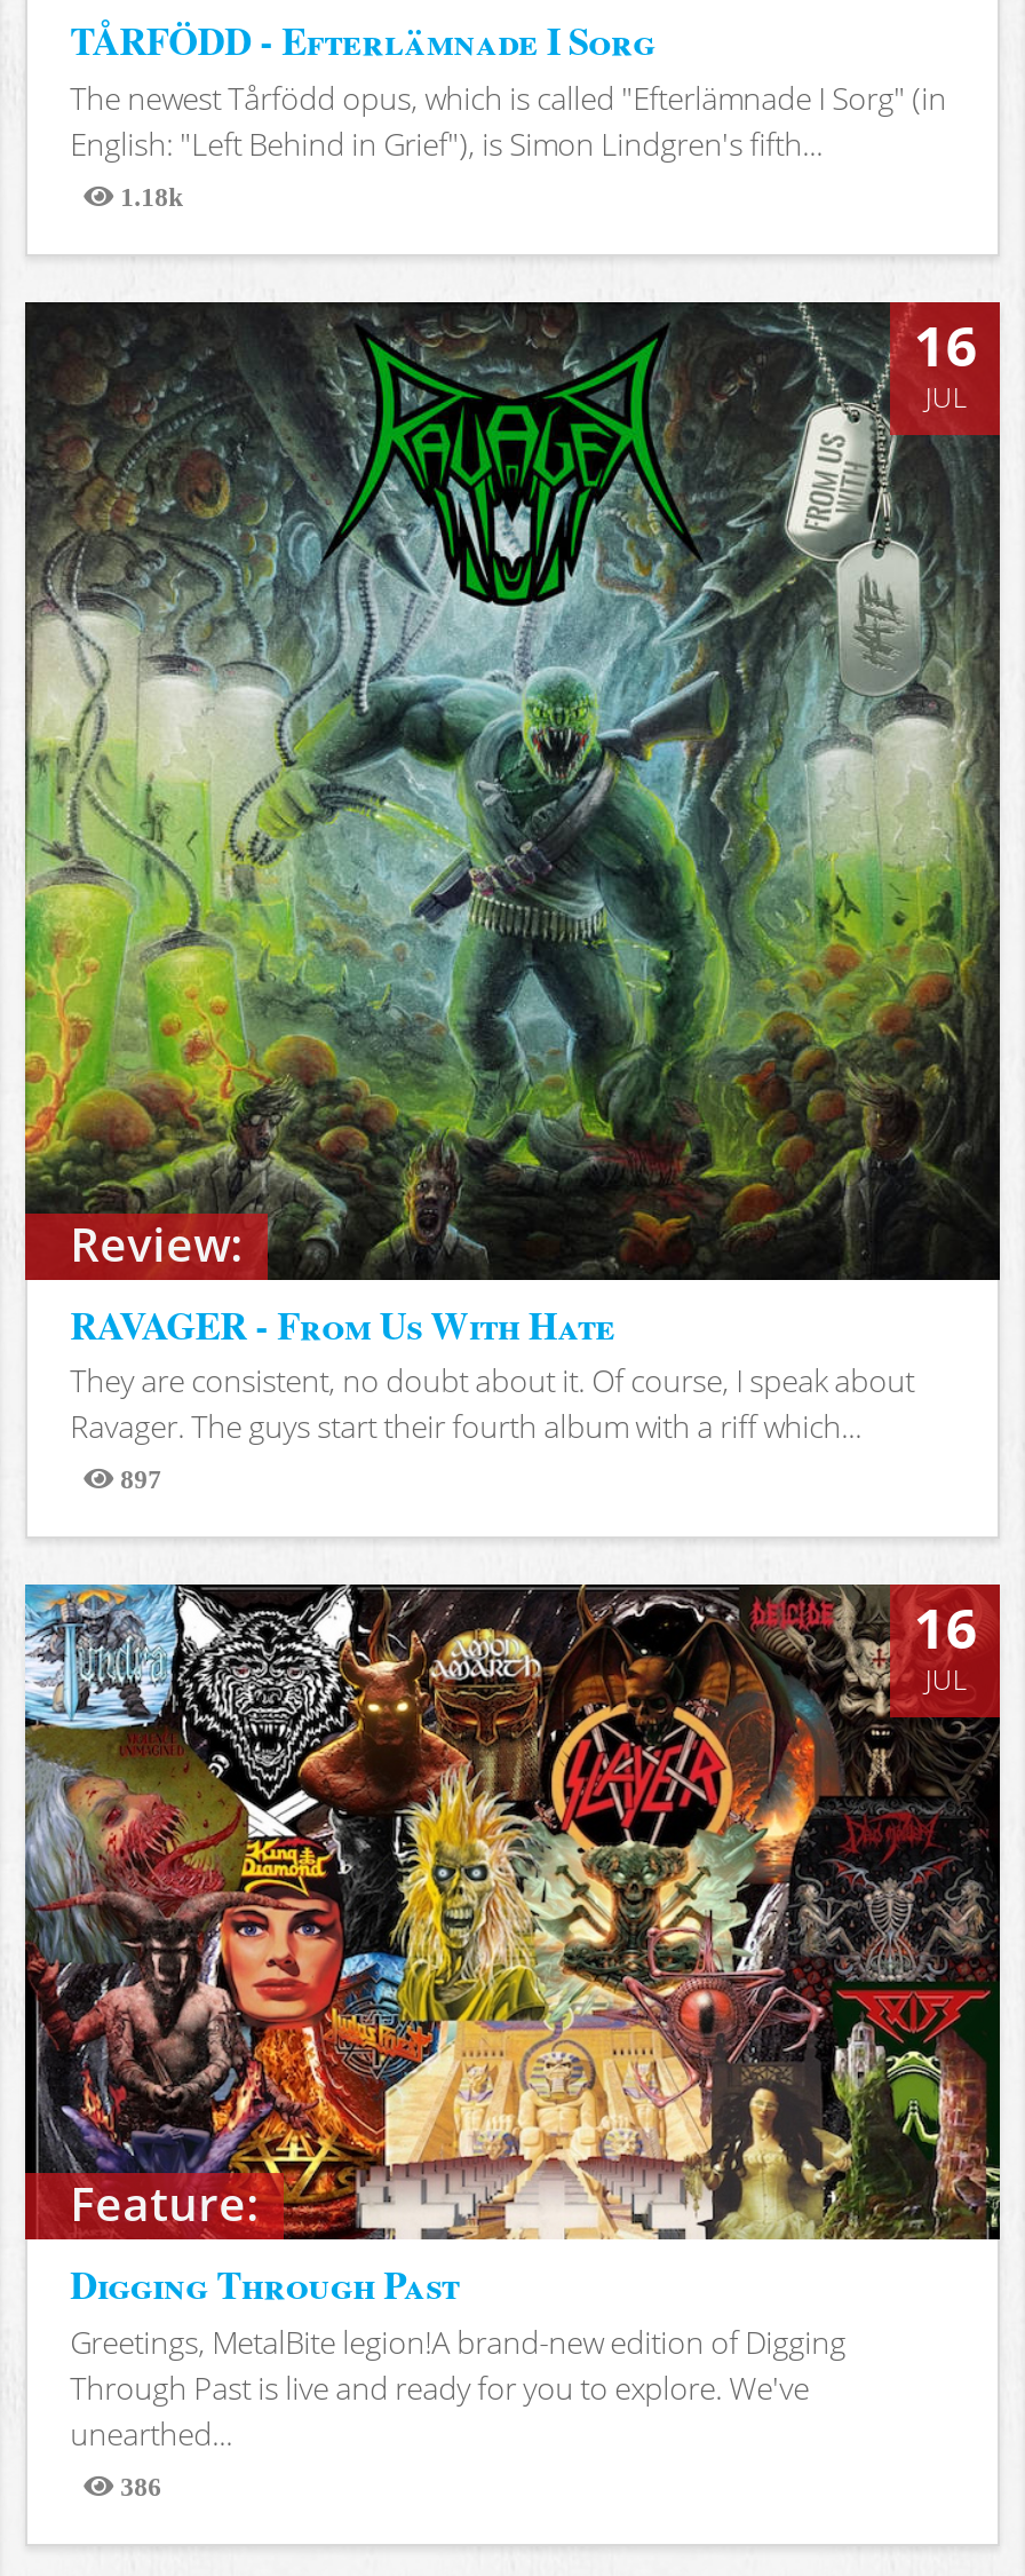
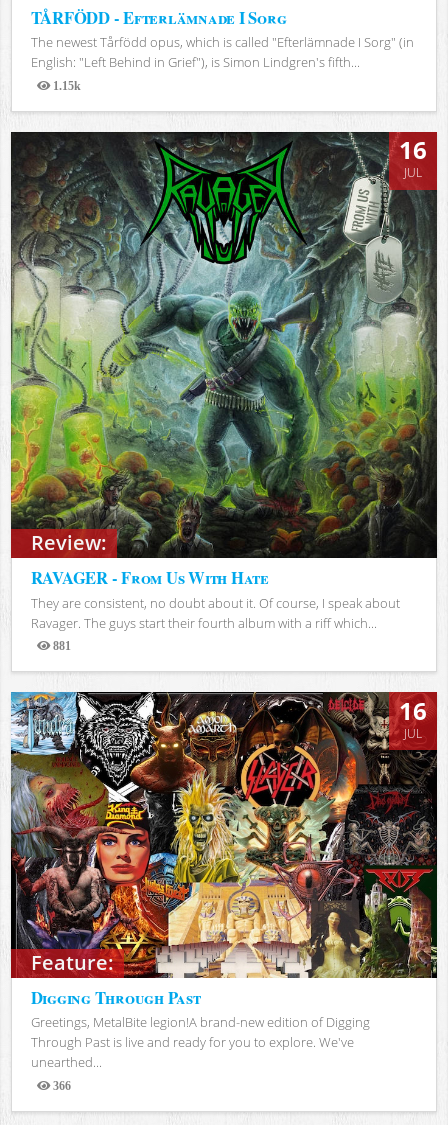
- 1.18k
+ 1.15k

- 897
+ 881

- 386
+ 366
